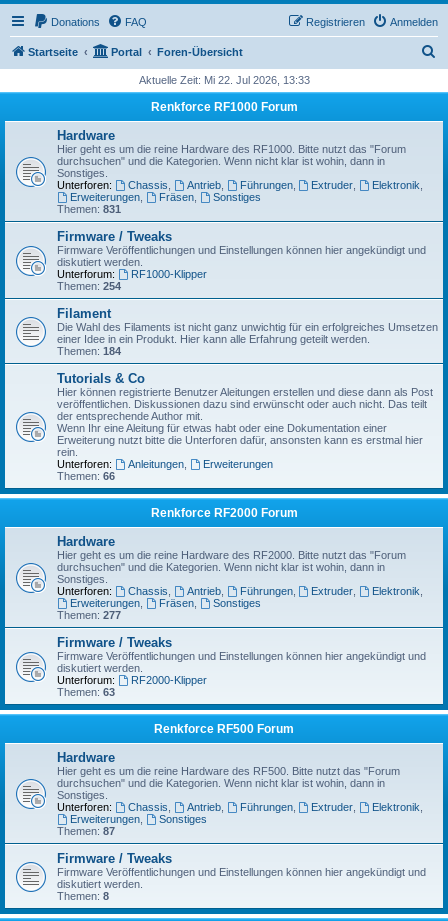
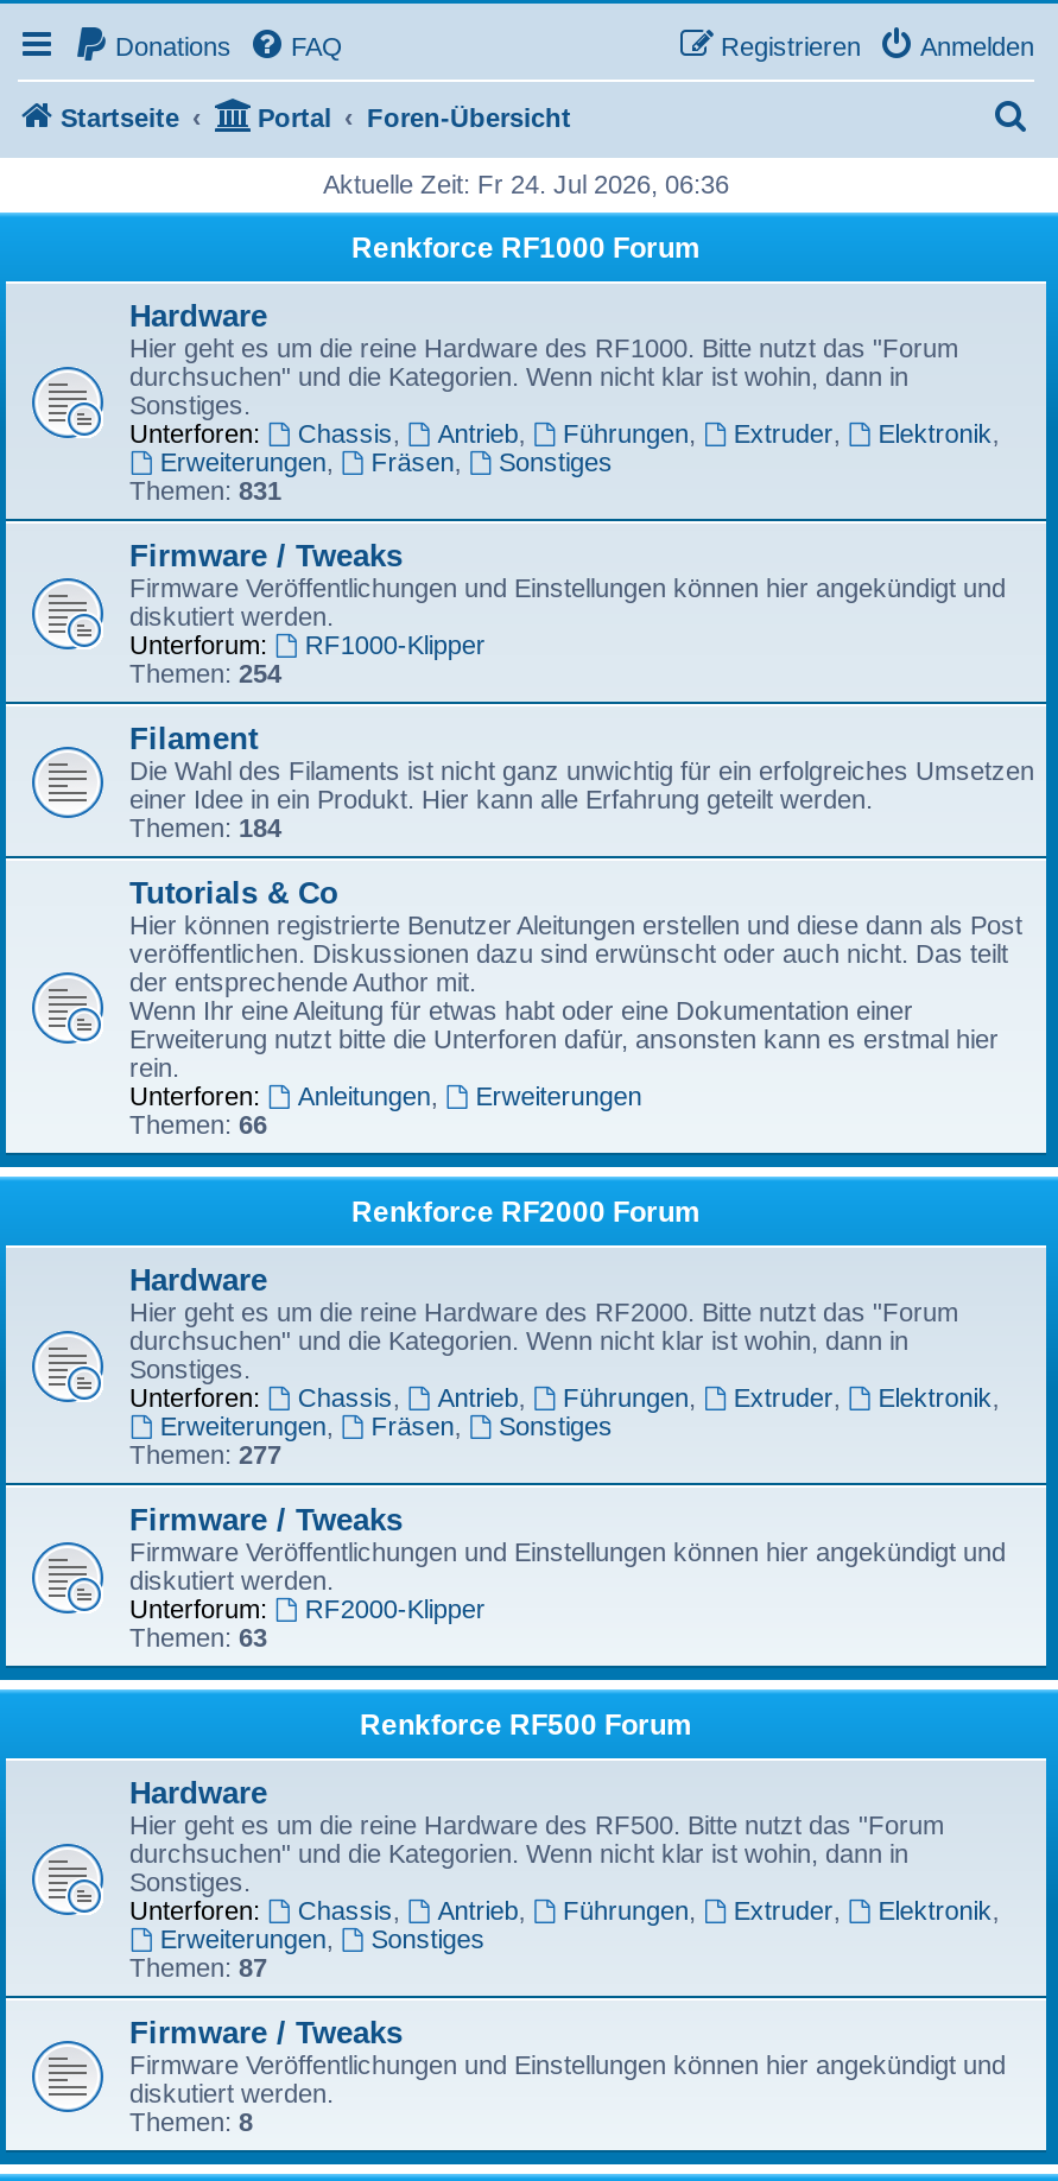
- Aktuelle Zeit: Mi 22. Jul 2026, 13:33
+ Aktuelle Zeit: Fr 24. Jul 2026, 06:36
